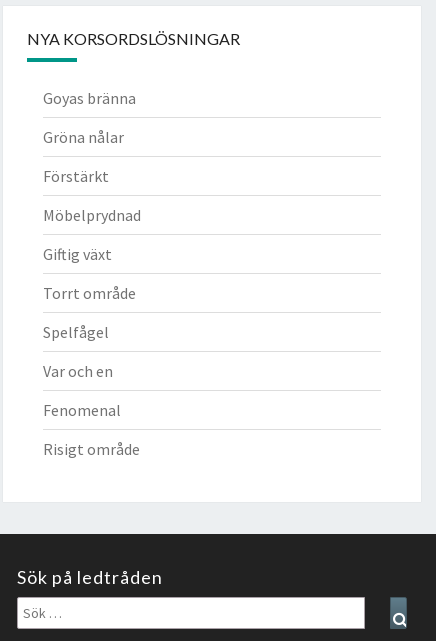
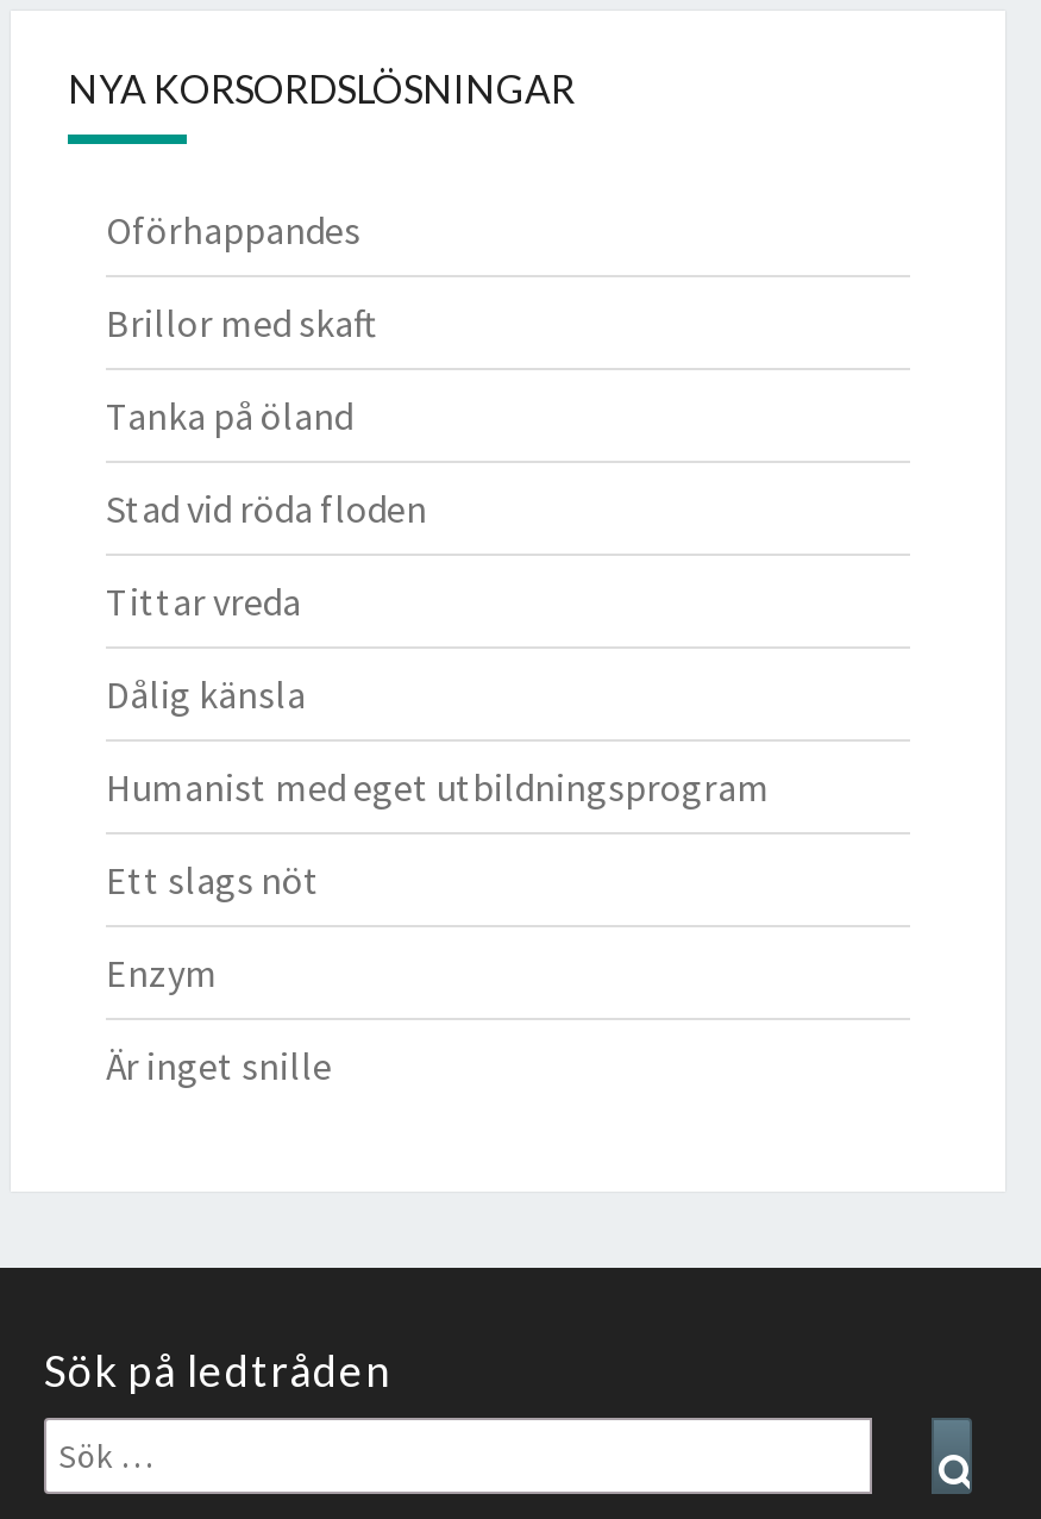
- Goyas bränna
+ Oförhappandes

- Gröna nålar
+ Brillor med skaft

- Förstärkt
+ Tanka på öland

- Möbelprydnad
+ Stad vid röda floden

- Giftig växt
+ Tittar vreda

- Torrt område
+ Dålig känsla

- Spelfågel
+ Humanist med eget utbildningsprogram

- Var och en
+ Ett slags nöt

- Fenomenal
+ Enzym

- Risigt område
+ Är inget snille
